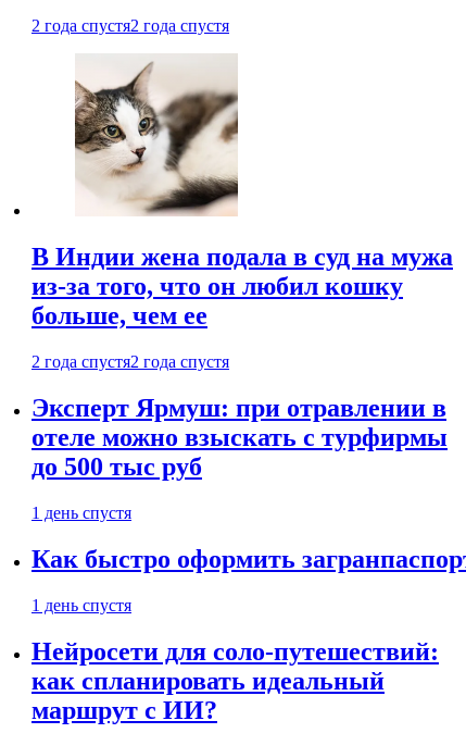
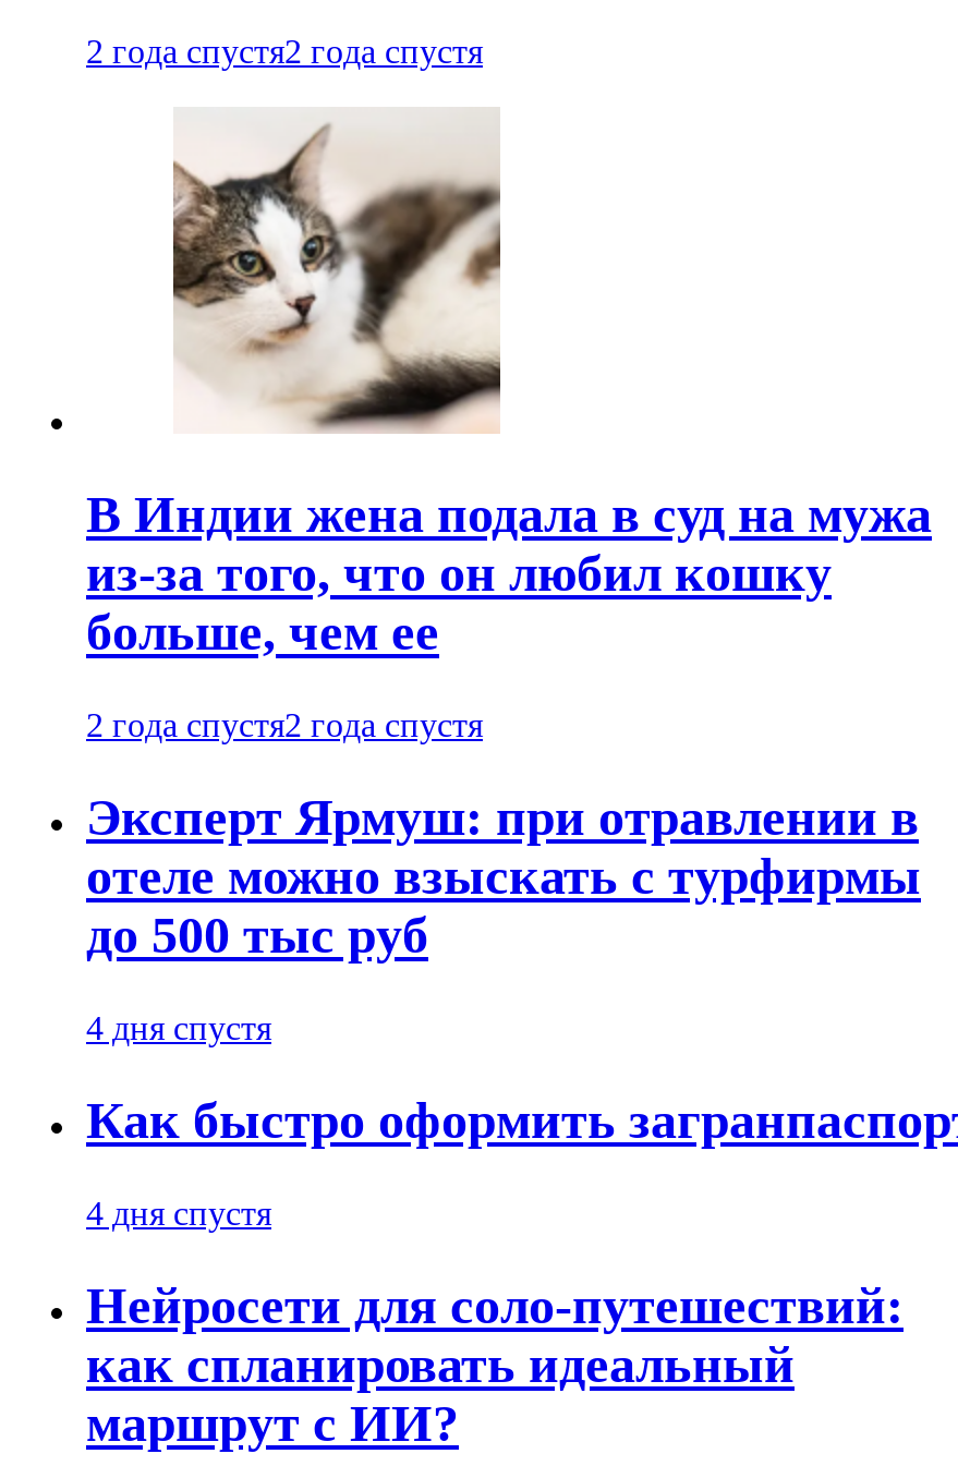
- 1 день спустя
+ 4 дня спустя

- 1 день спустя
+ 4 дня спустя
